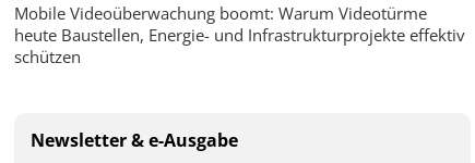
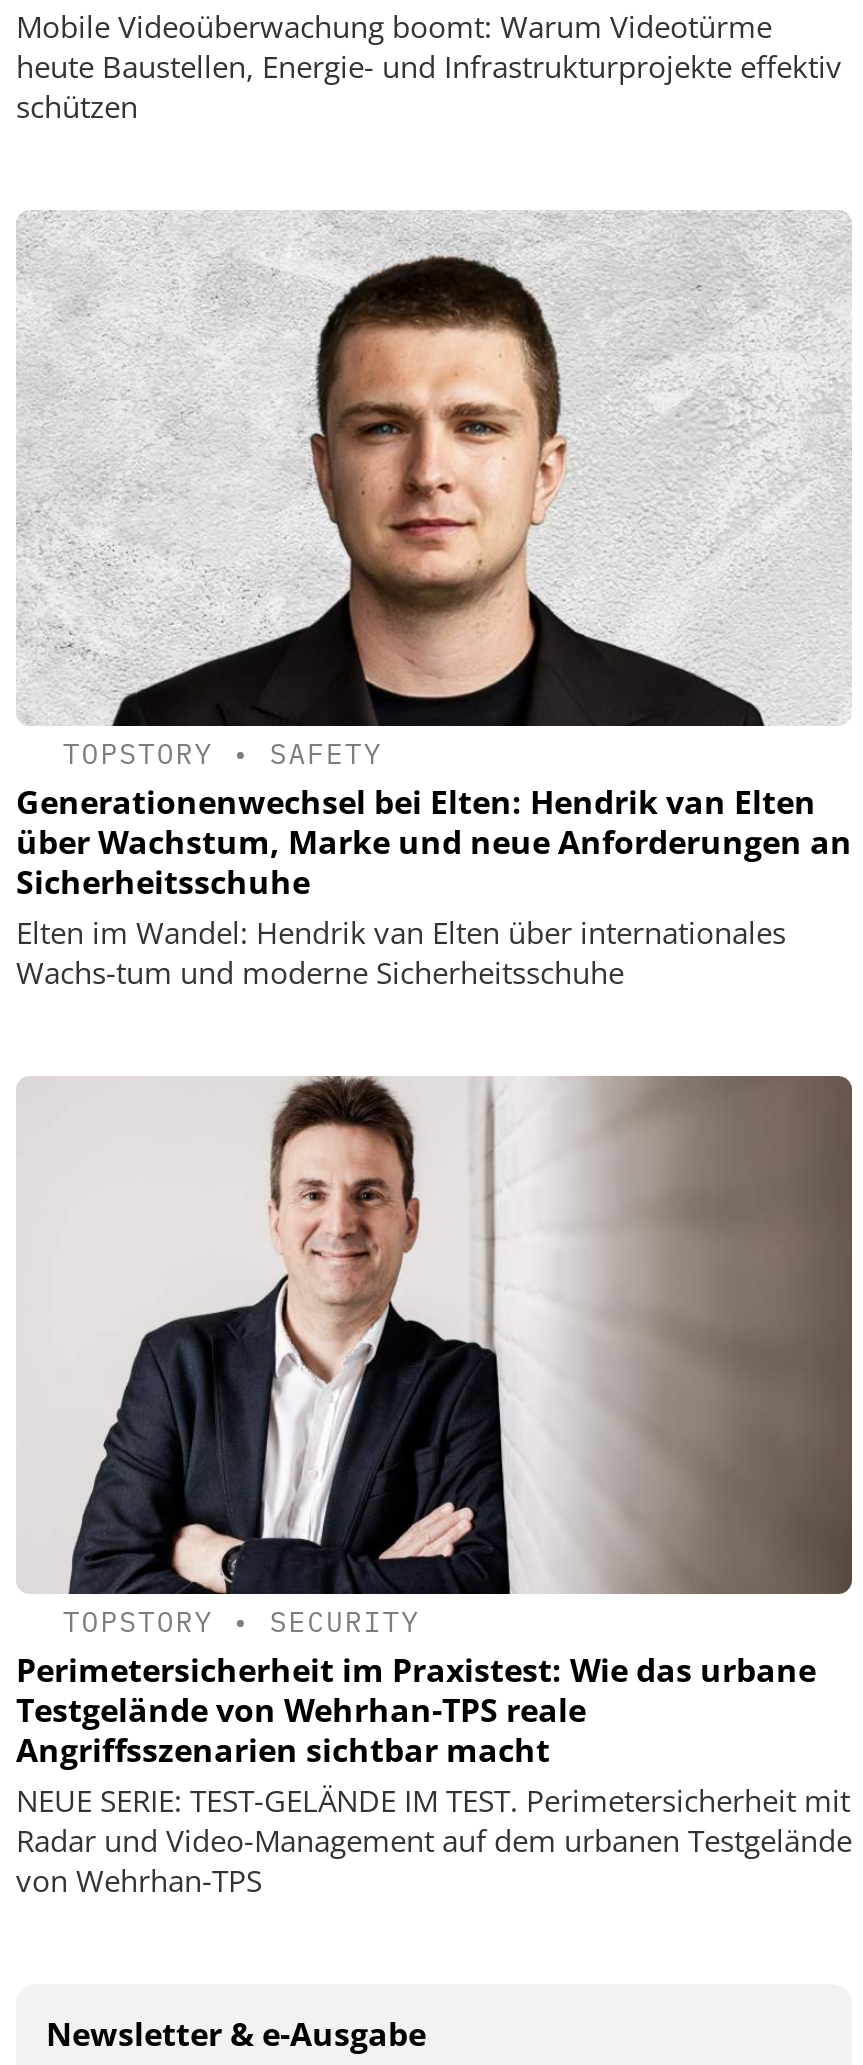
+ [image]
+ TOPSTORY • SAFETY
+ Generationenwechsel bei Elten: Hendrik van Elten
+ über Wachstum, Marke und neue Anforderungen an
+ Sicherheitsschuhe
+ Elten im Wandel: Hendrik van Elten über internationales
+ Wachs-tum und moderne Sicherheitsschuhe

+ [image]
+ TOPSTORY • SECURITY
+ Perimetersicherheit im Praxistest: Wie das urbane
+ Testgelände von Wehrhan-TPS reale
+ Angriffsszenarien sichtbar macht
+ NEUE SERIE: TEST-GELÄNDE IM TEST. Perimetersicherheit mit
+ Radar und Video-Management auf dem urbanen Testgelände
+ von Wehrhan-TPS

+ [image]
